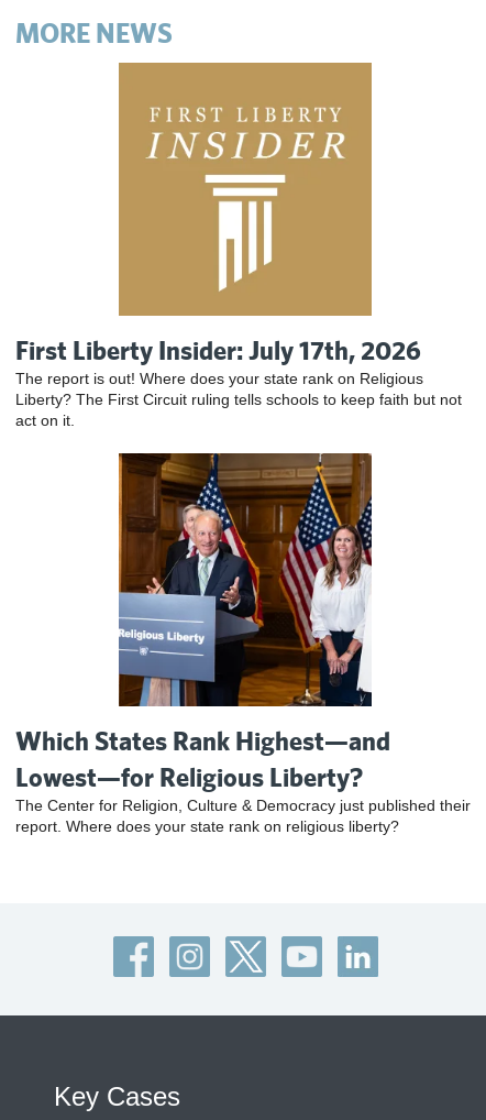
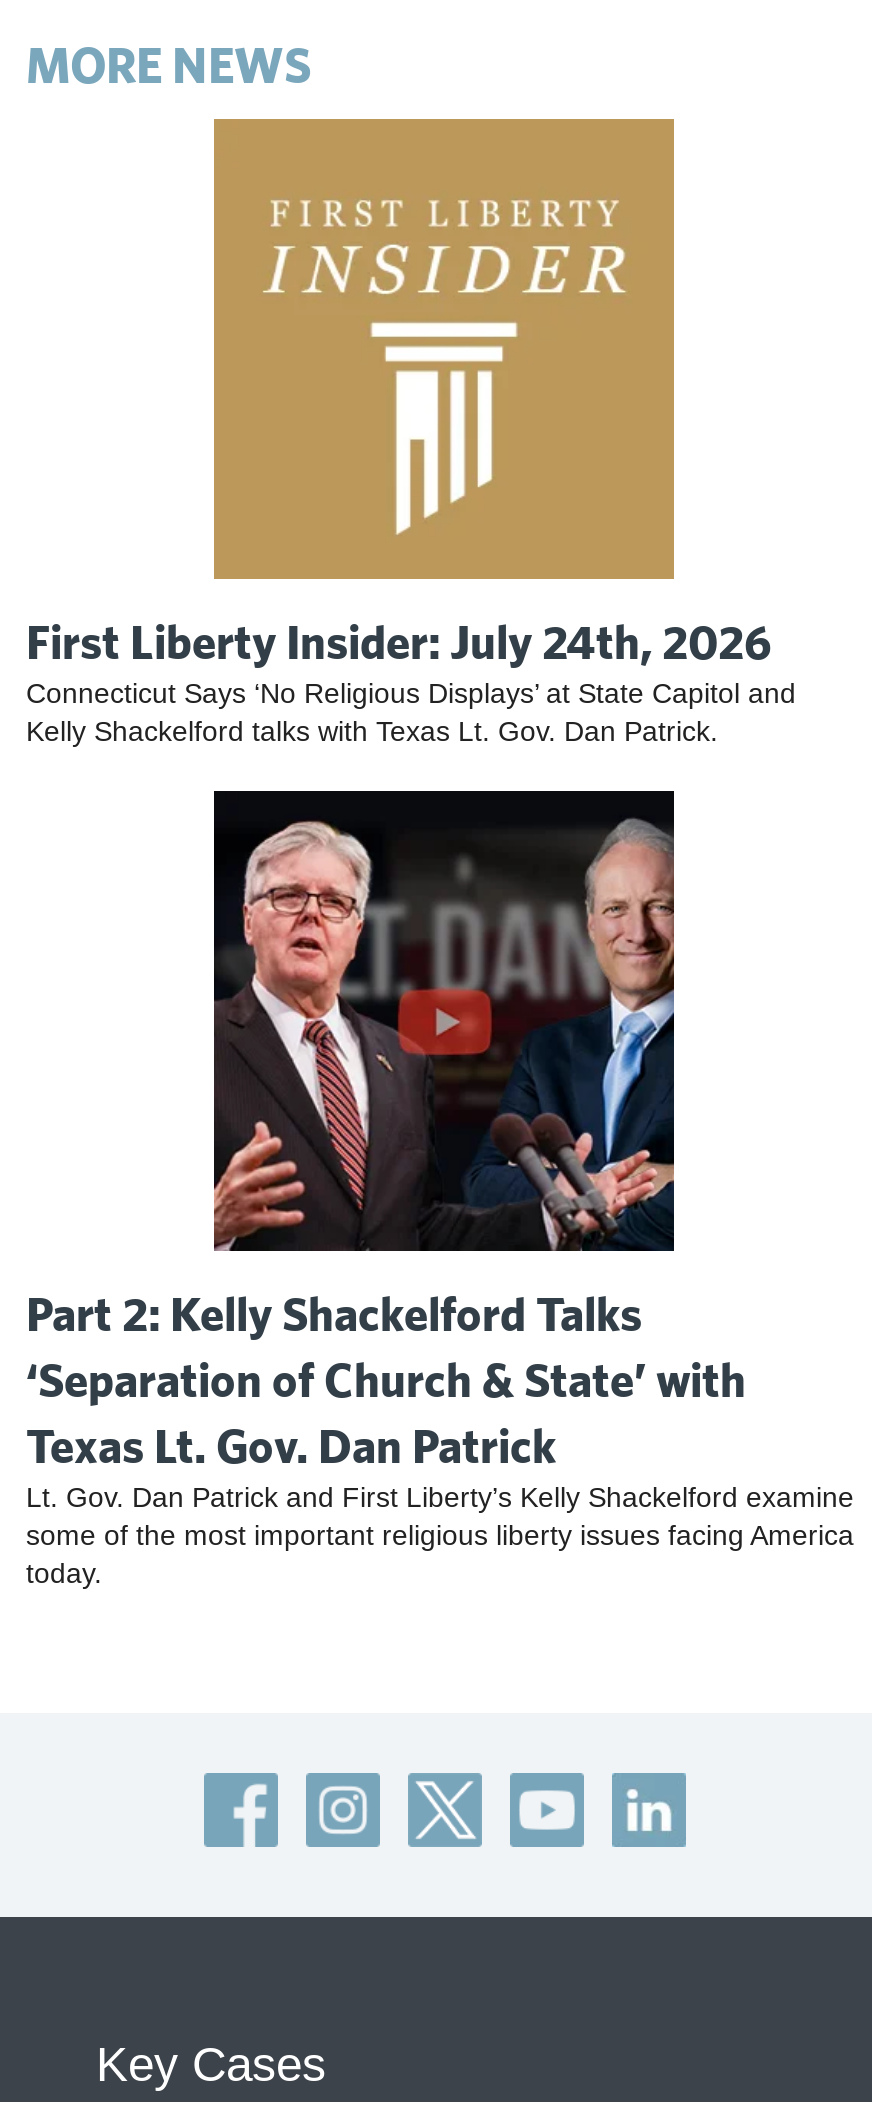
- First Liberty Insider: July 17th, 2026
- The report is out! Where does your state rank on Religious
- Liberty? The First Circuit ruling tells schools to keep faith but not
- act on it.
+ First Liberty Insider: July 24th, 2026
+ Connecticut Says ‘No Religious Displays’ at State Capitol and
+ Kelly Shackelford talks with Texas Lt. Gov. Dan Patrick.

- [image]
+ [image]

- Which States Rank Highest—and
- Lowest—for Religious Liberty?
- The Center for Religion, Culture & Democracy just published their
- report. Where does your state rank on religious liberty?
+ Part 2: Kelly Shackelford Talks
+ ‘Separation of Church & State’ with
+ Texas Lt. Gov. Dan Patrick
+ Lt. Gov. Dan Patrick and First Liberty’s Kelly Shackelford examine
+ some of the most important religious liberty issues facing America
+ today.
